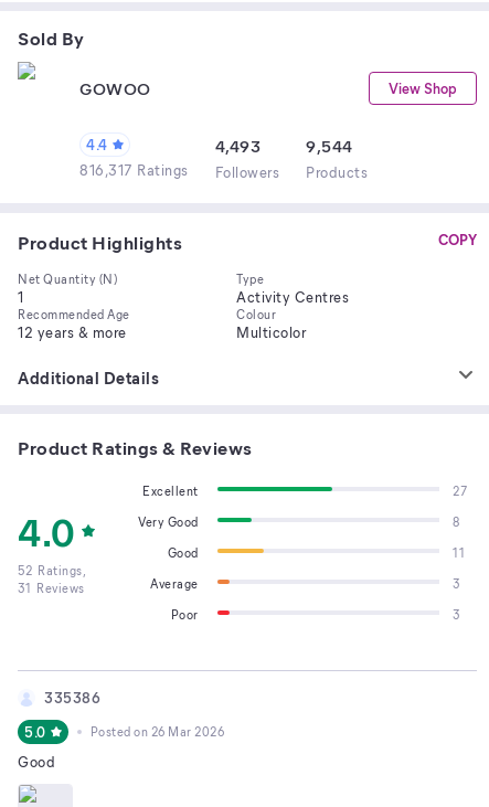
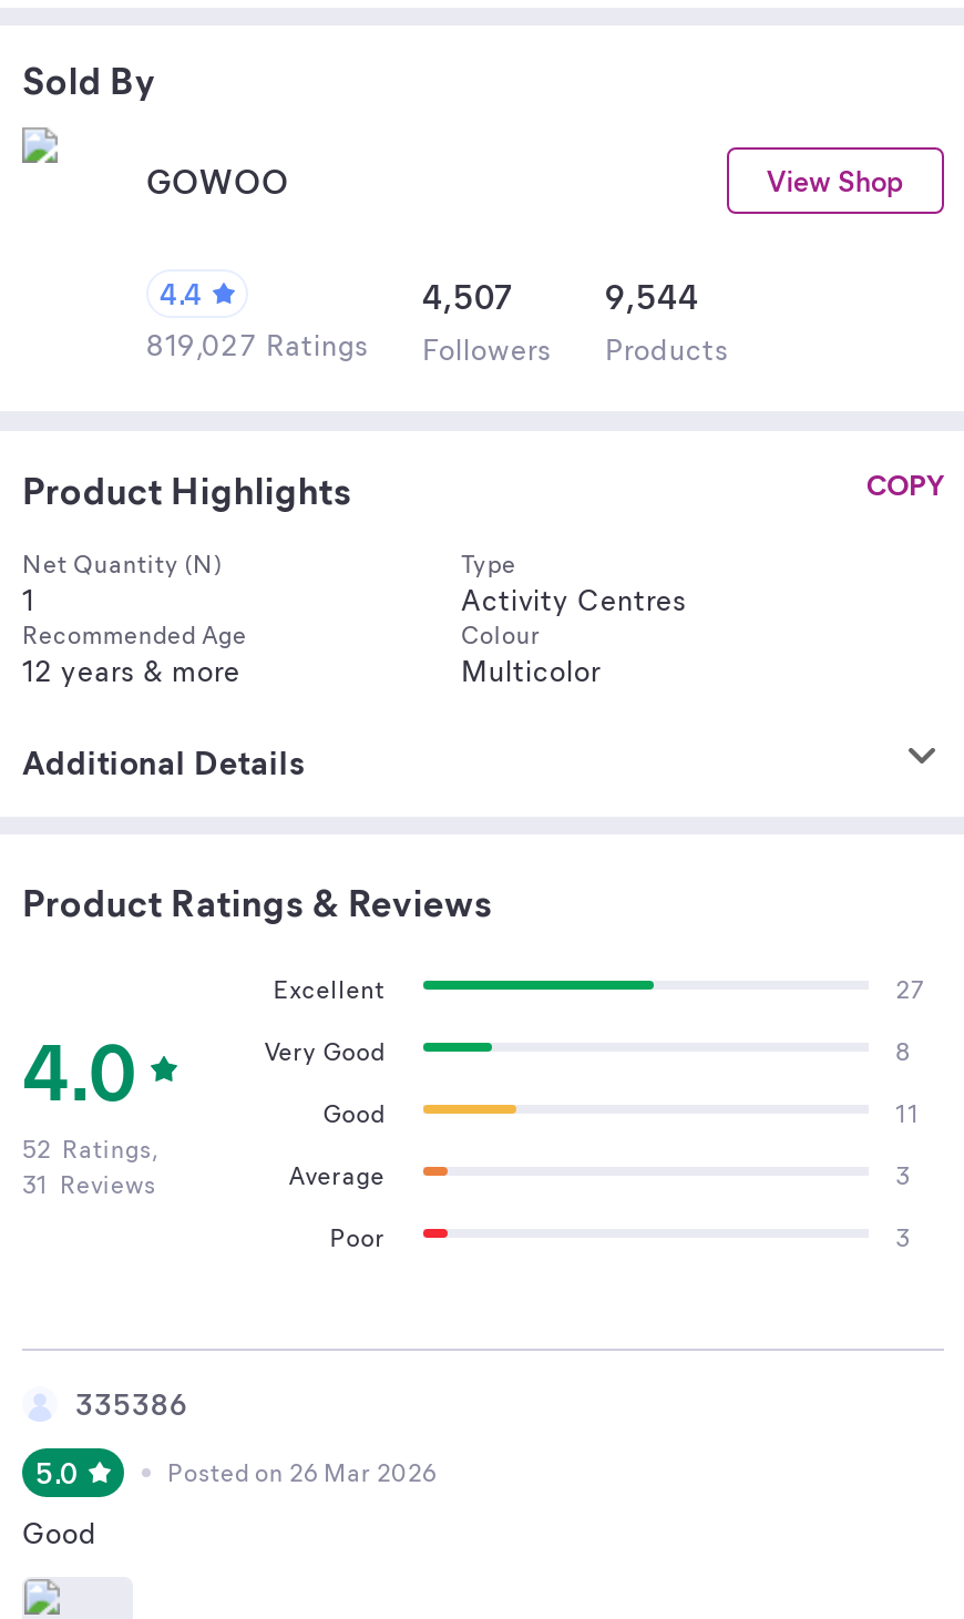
- 4,493
+ 4,507

- 816,317 Ratings Followers Products
+ 819,027 Ratings Followers Products
